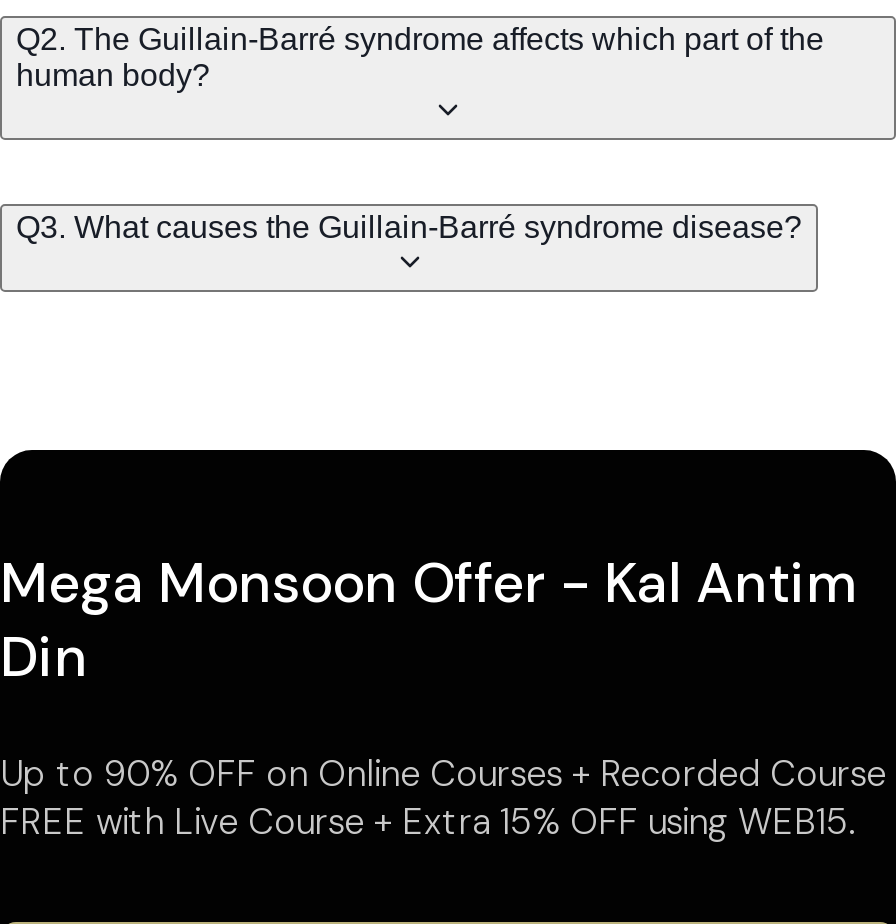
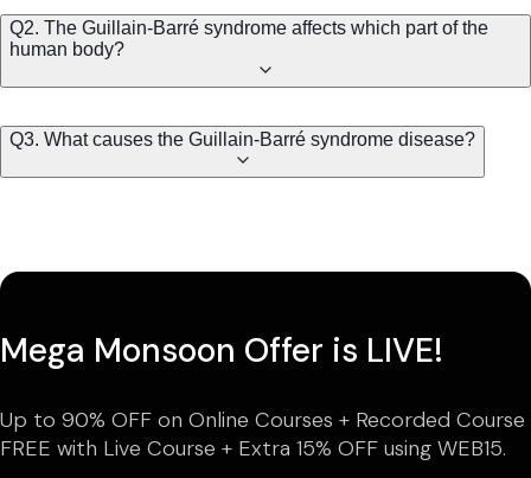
- Mega Monsoon Offer - Kal Antim
- Din
+ Mega Monsoon Offer is LIVE!
